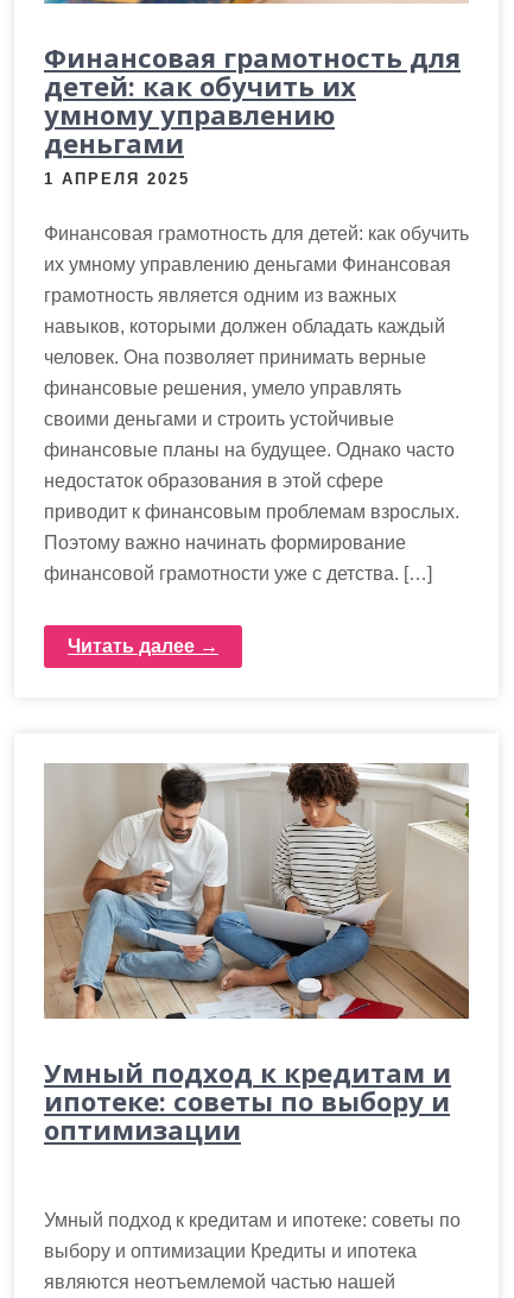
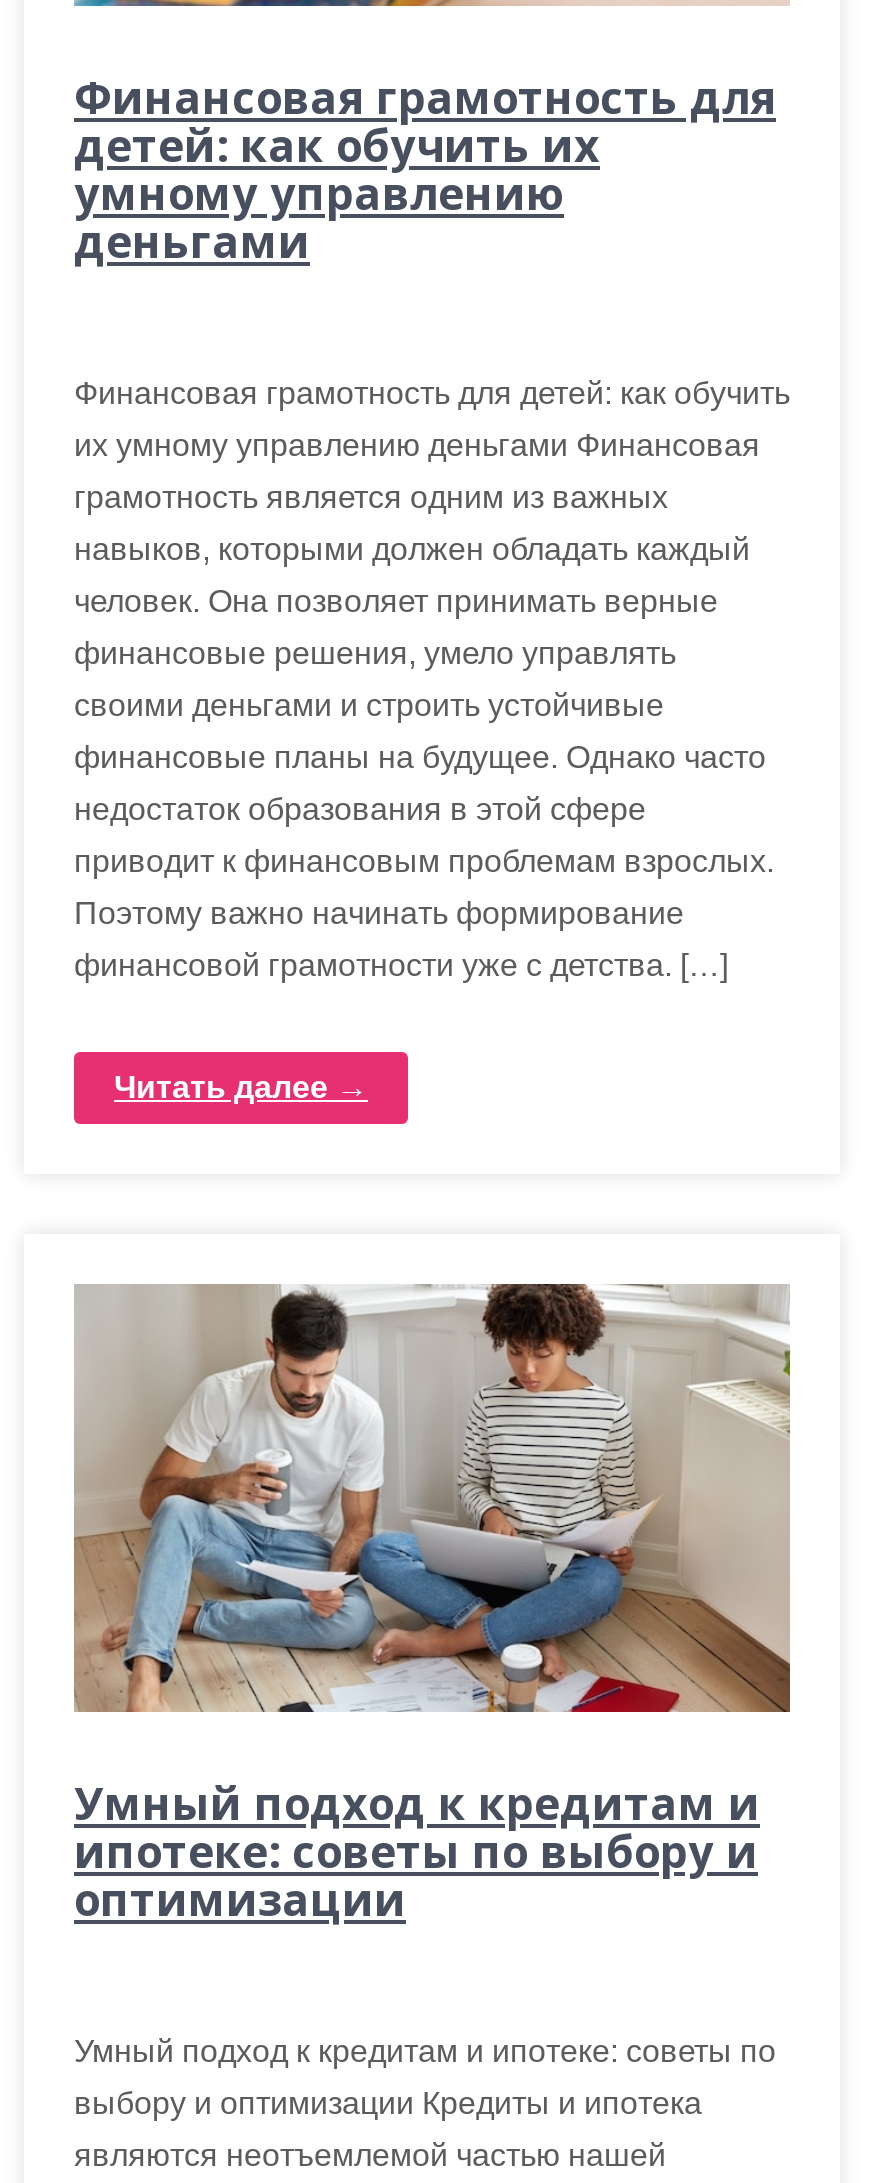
- 1 АПРЕЛЯ 2025
